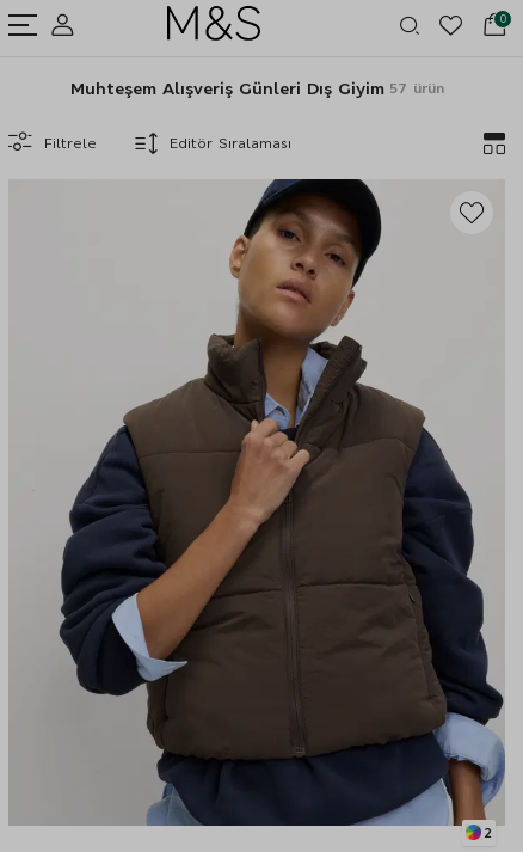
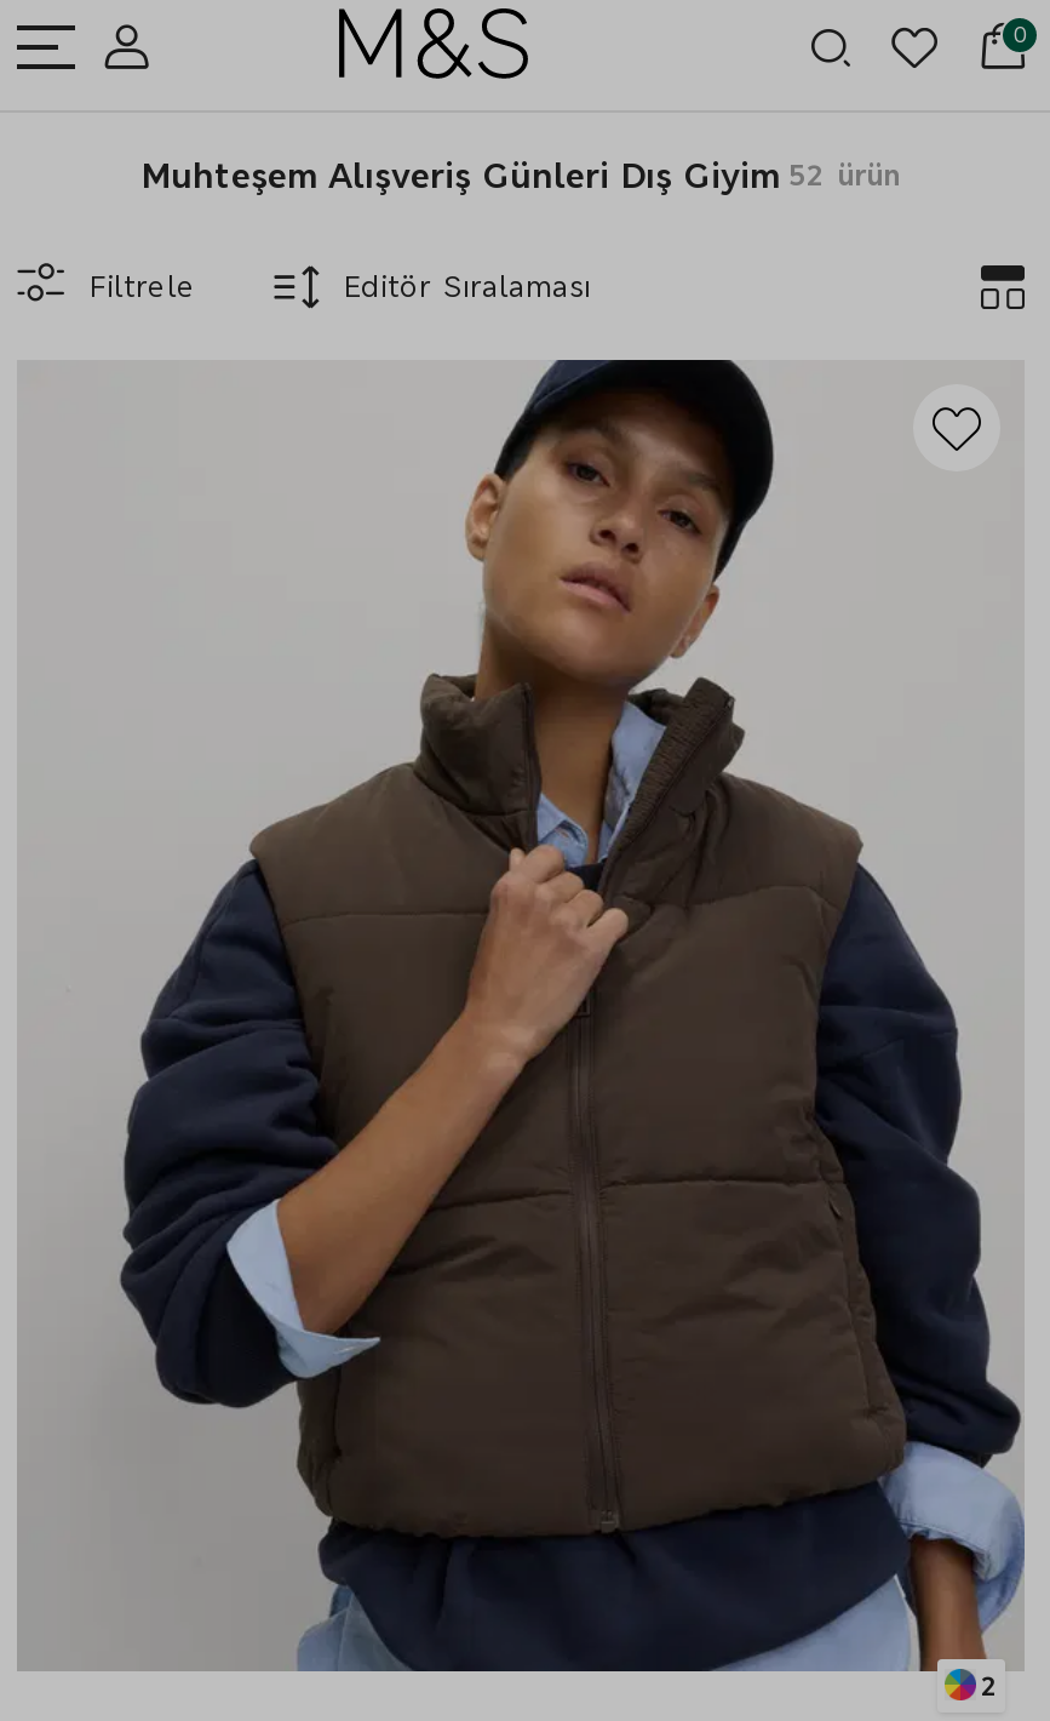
- Muhteşem Alışveriş Günleri Dış Giyim 57 ürün
+ Muhteşem Alışveriş Günleri Dış Giyim 52 ürün
